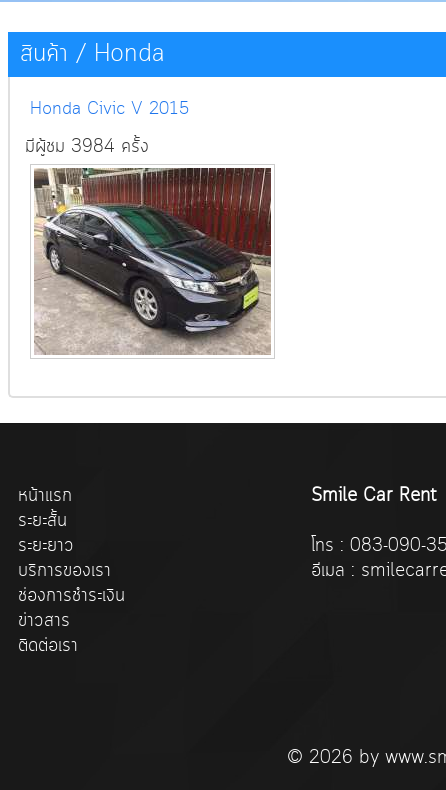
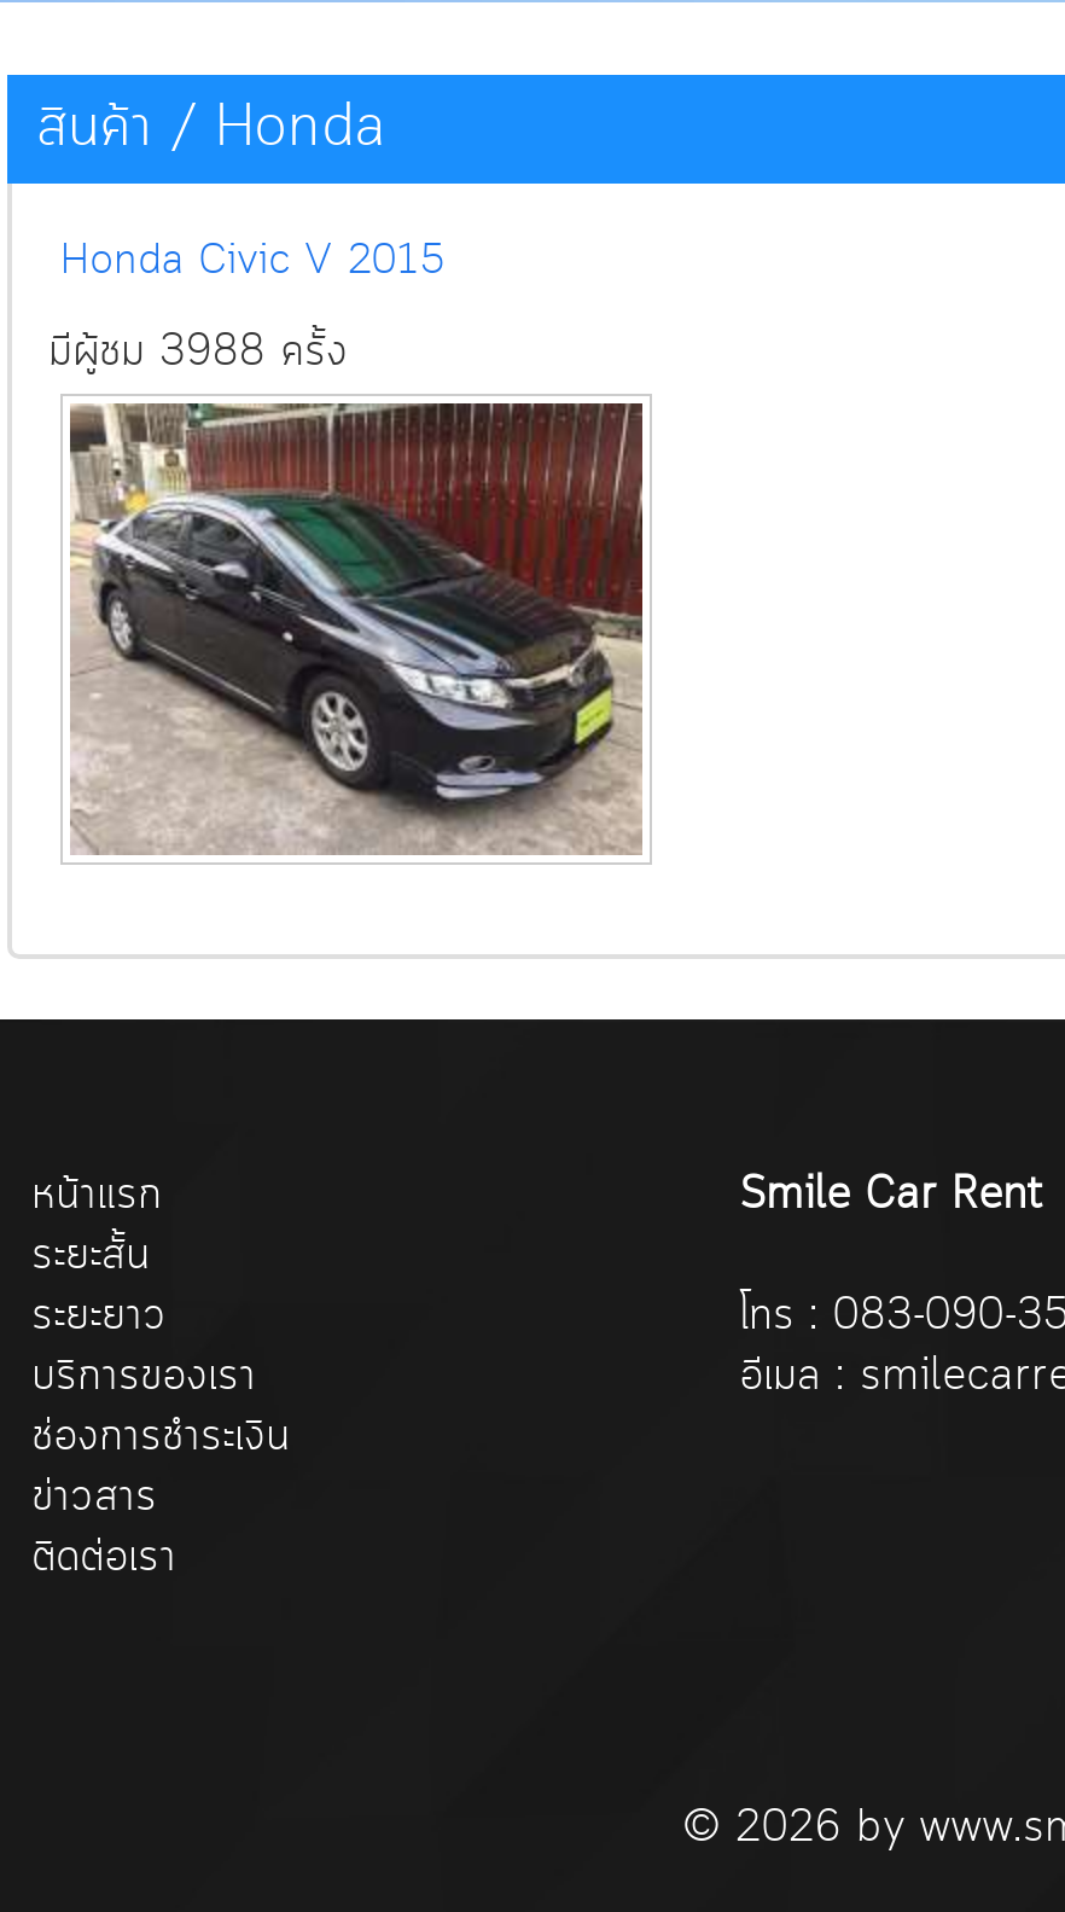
- มีผู้ชม 3984 ครั้ง
+ มีผู้ชม 3988 ครั้ง
